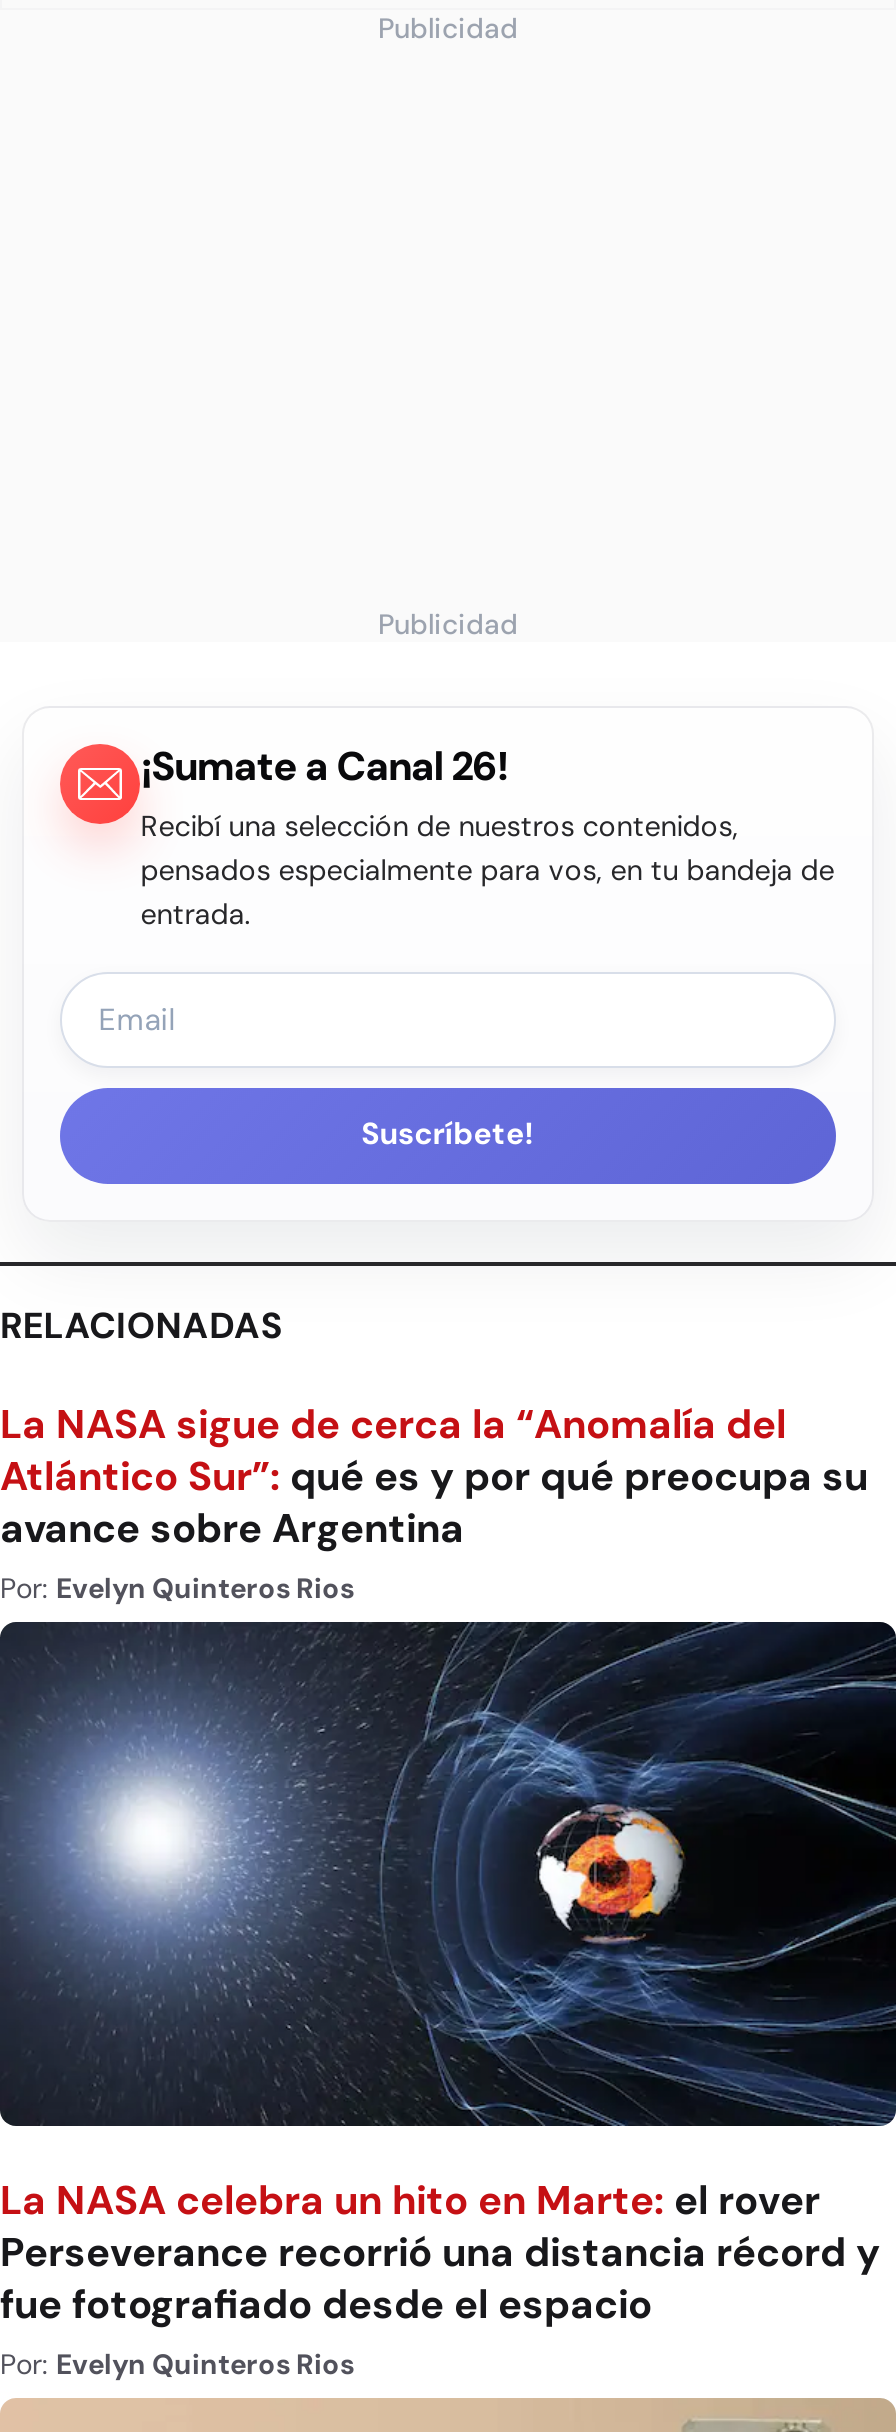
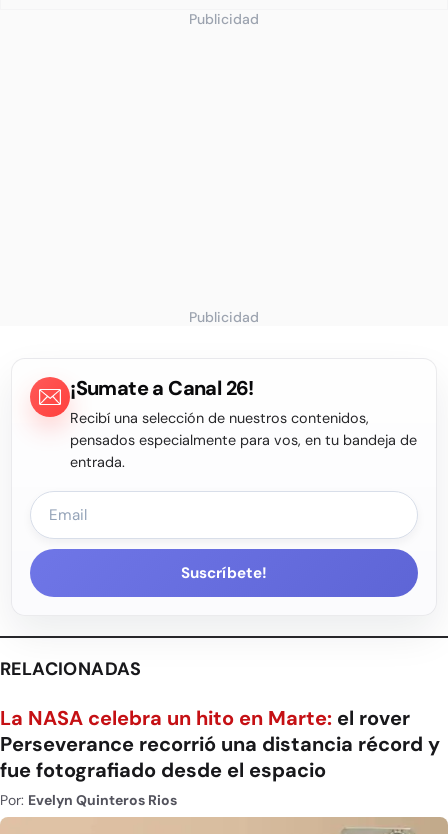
- La NASA sigue de cerca la “Anomalía del
- Atlántico Sur”: qué es y por qué preocupa su
- avance sobre Argentina
- Por: Evelyn Quinteros Rios

- [image]
